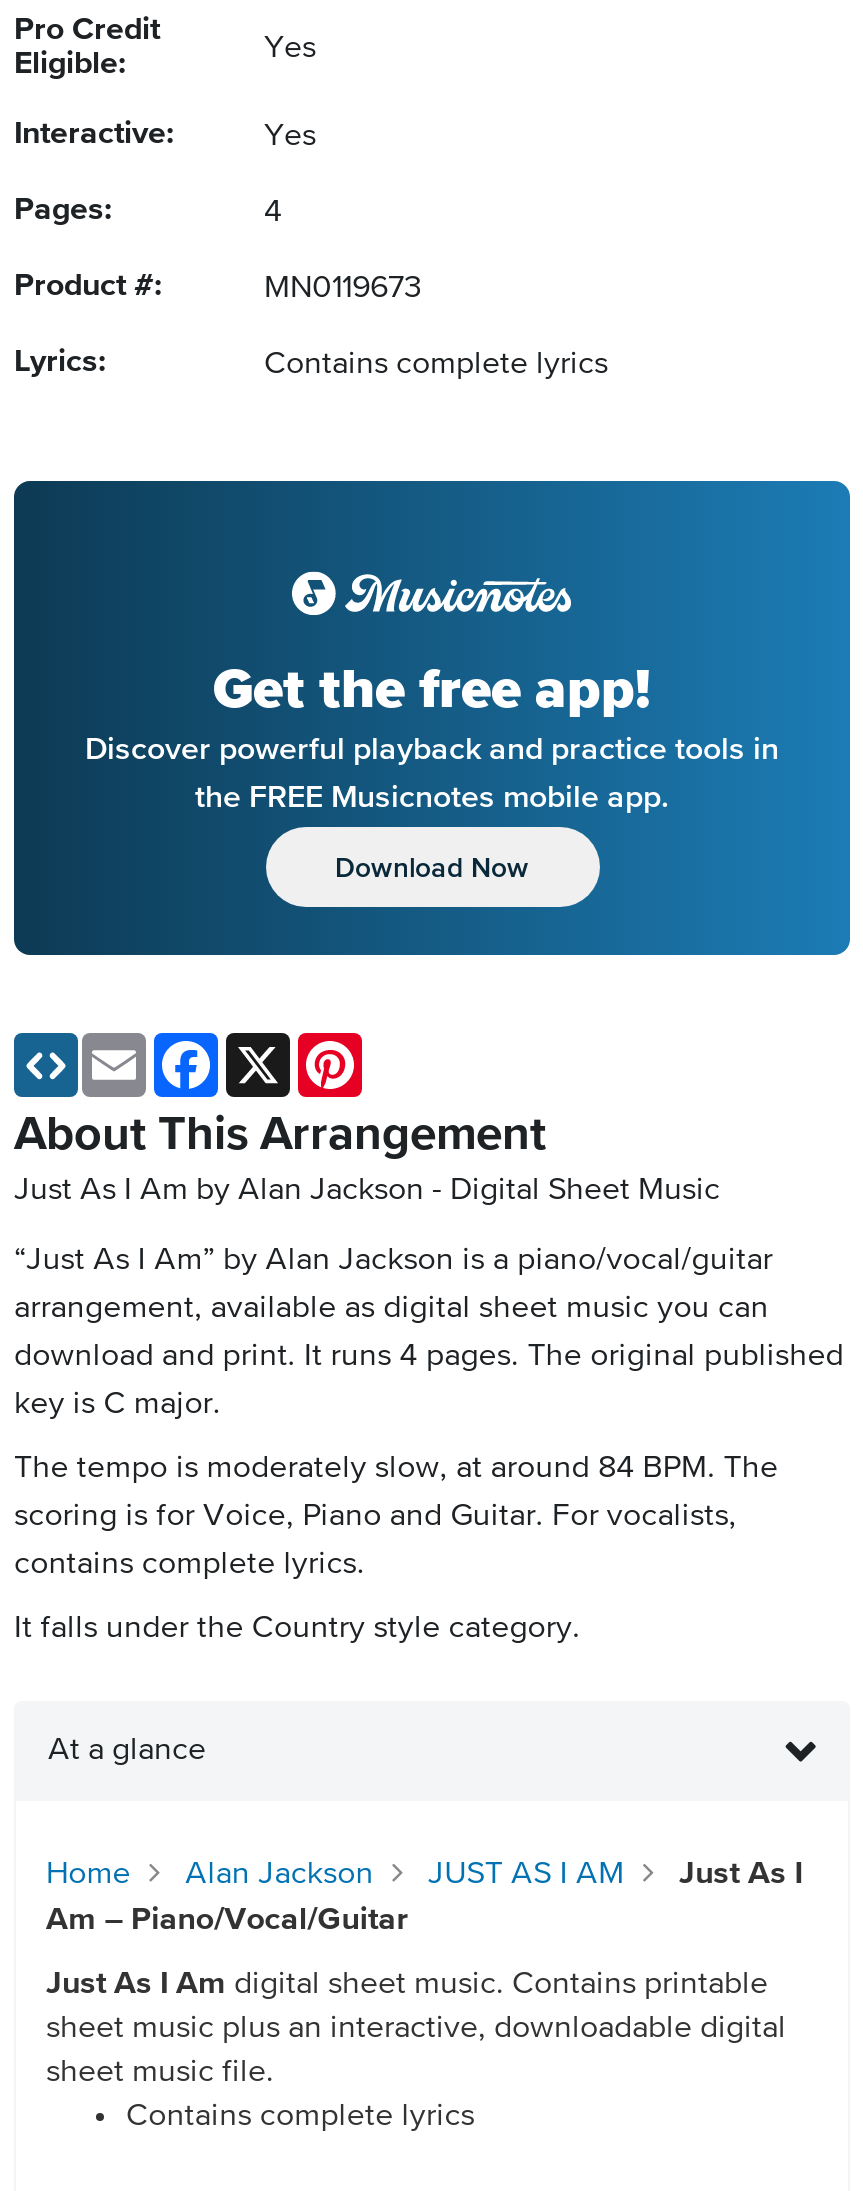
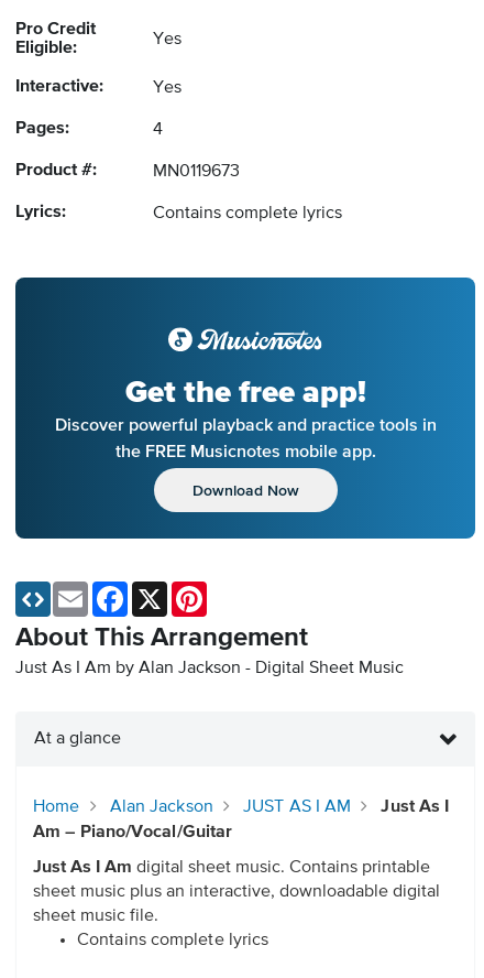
- “Just As I Am” by Alan Jackson is a piano/vocal/guitar
- arrangement, available as digital sheet music you can
- download and print. It runs 4 pages. The original published
- key is C major.
- The tempo is moderately slow, at around 84 BPM. The
- scoring is for Voice, Piano and Guitar. For vocalists,
- contains complete lyrics.
- It falls under the Country style category.
